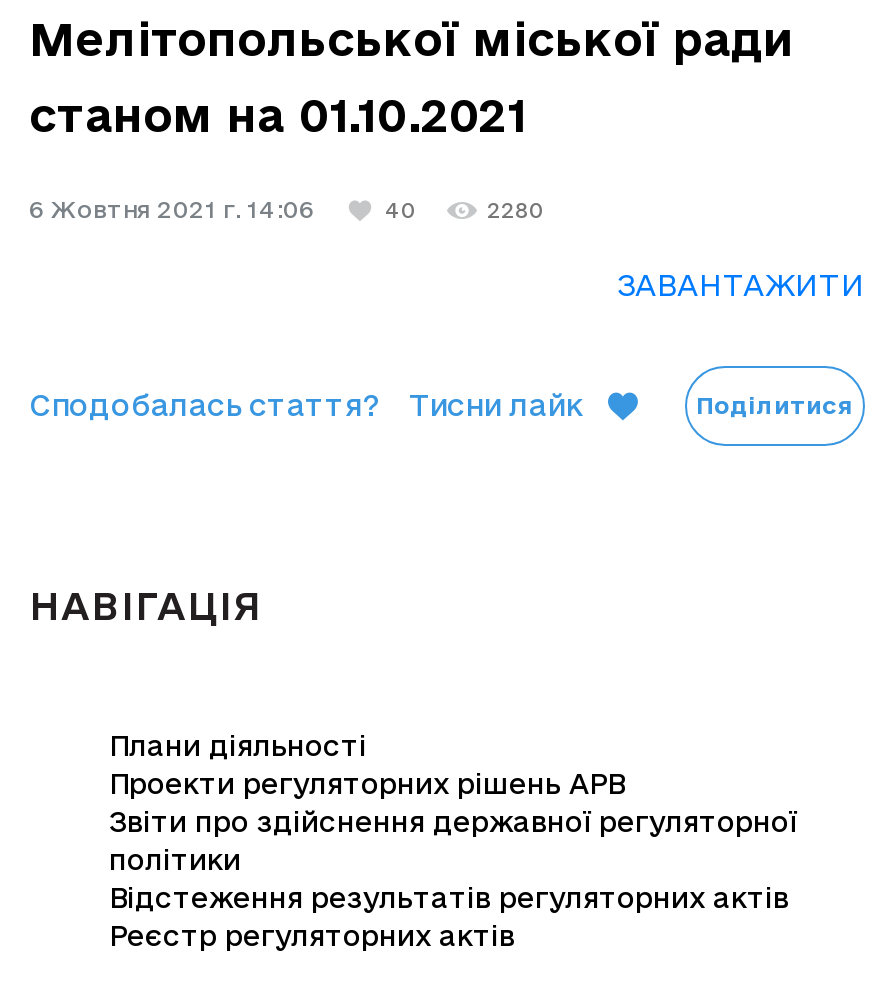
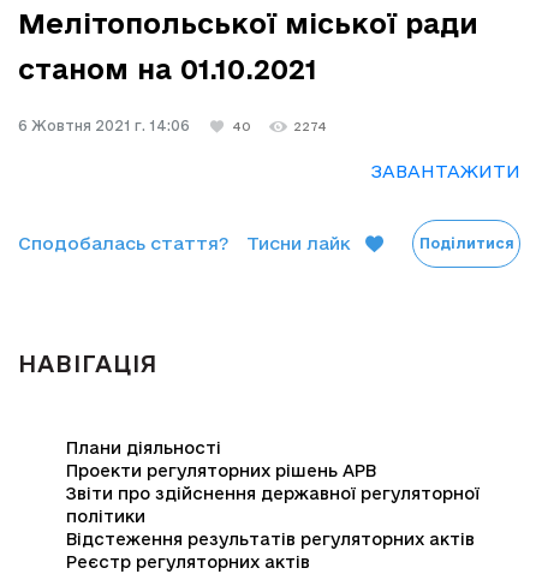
- 2280
+ 2274
